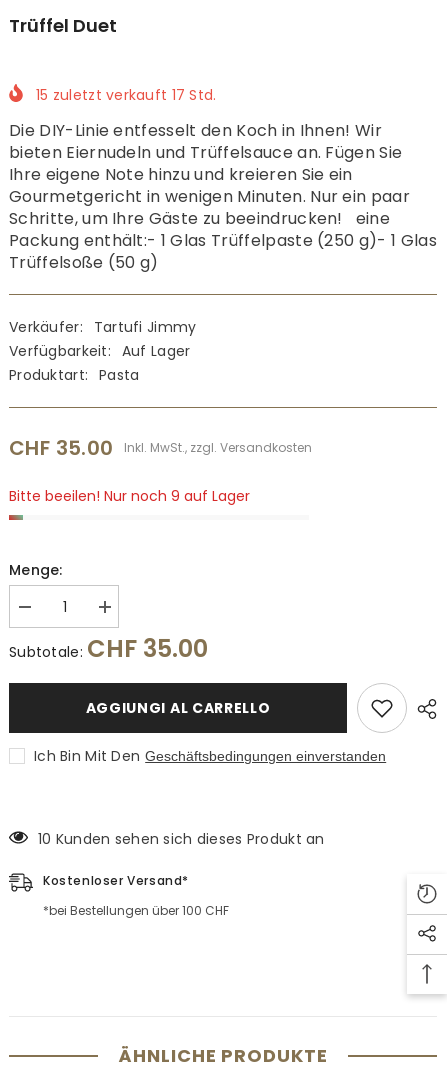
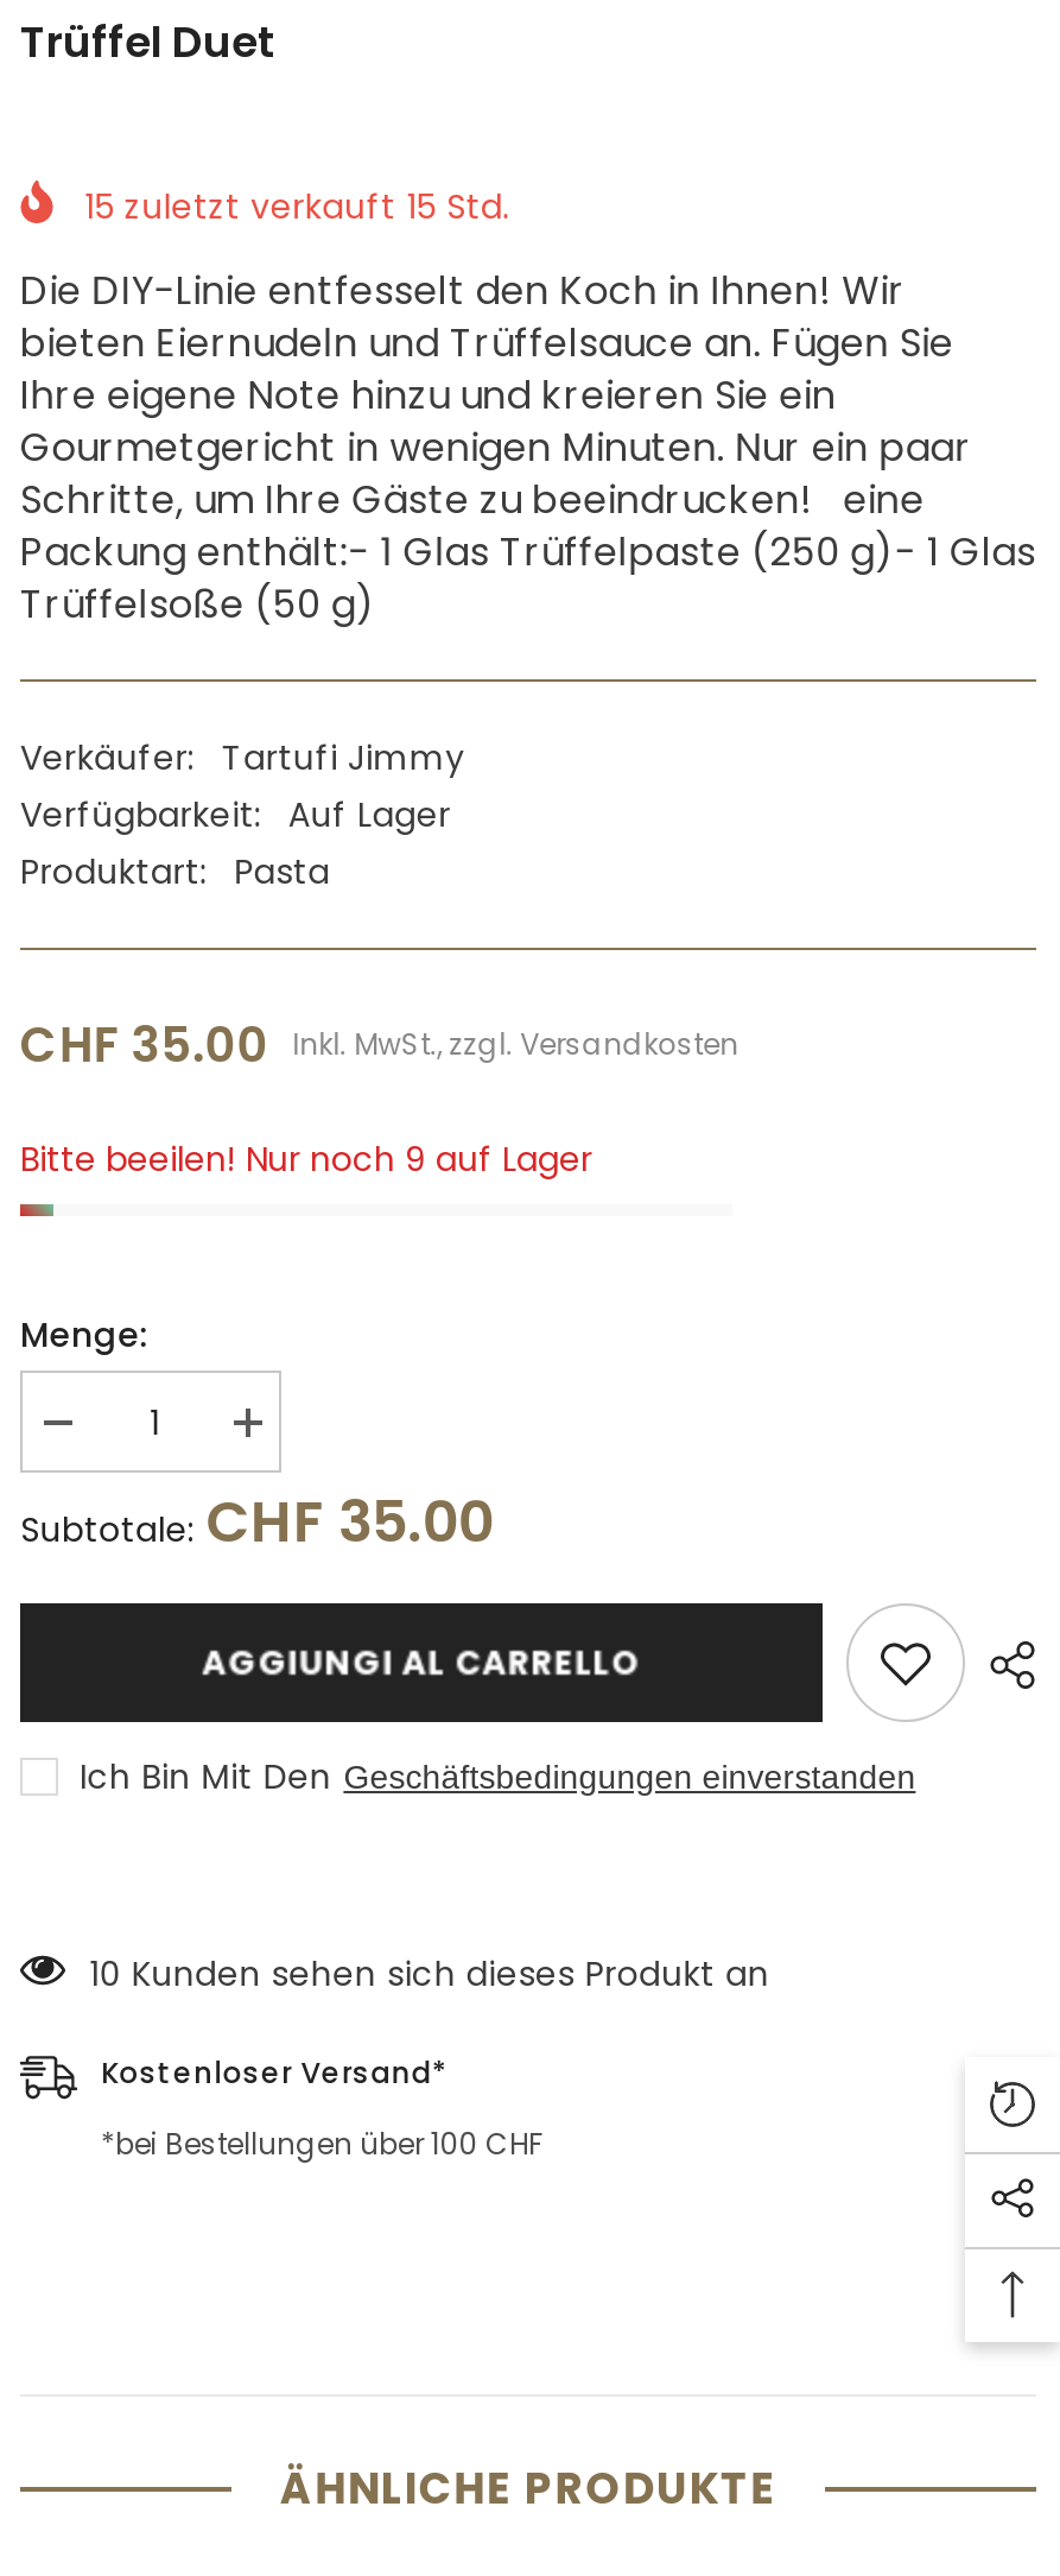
- 15 zuletzt verkauft 17 Std.
+ 15 zuletzt verkauft 15 Std.
